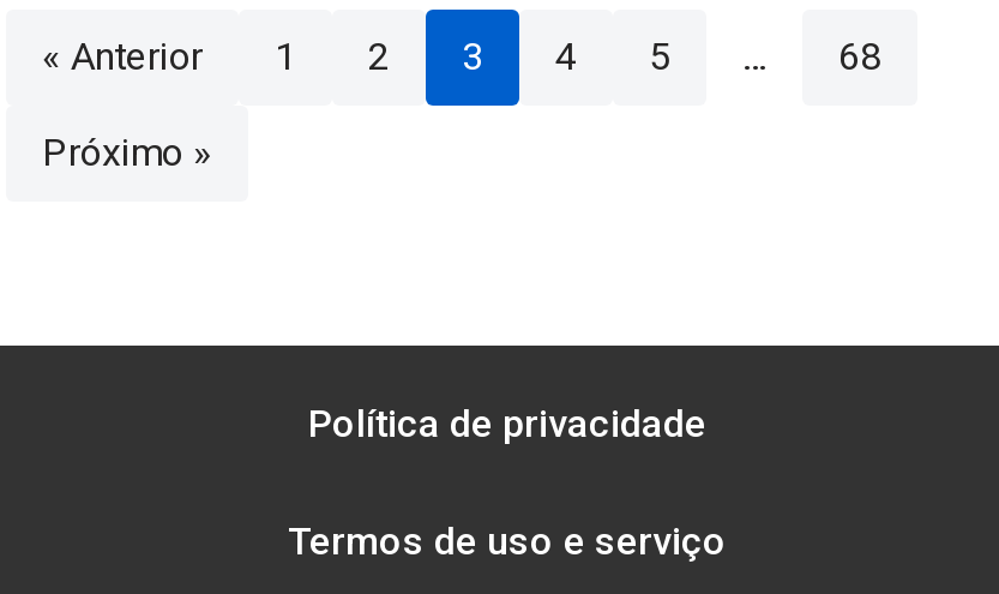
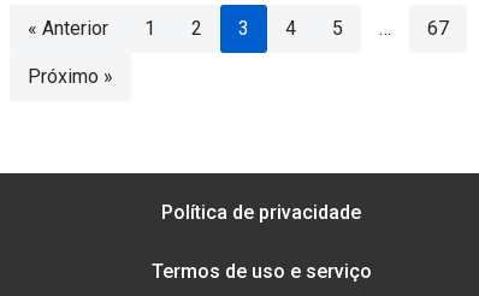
- 68
+ 67
